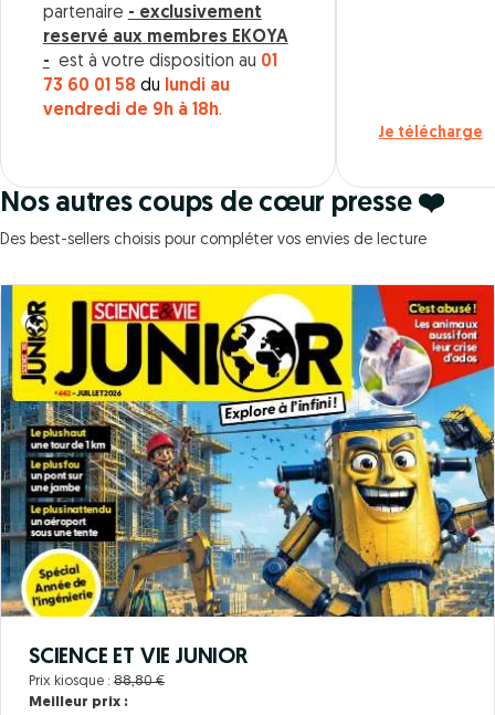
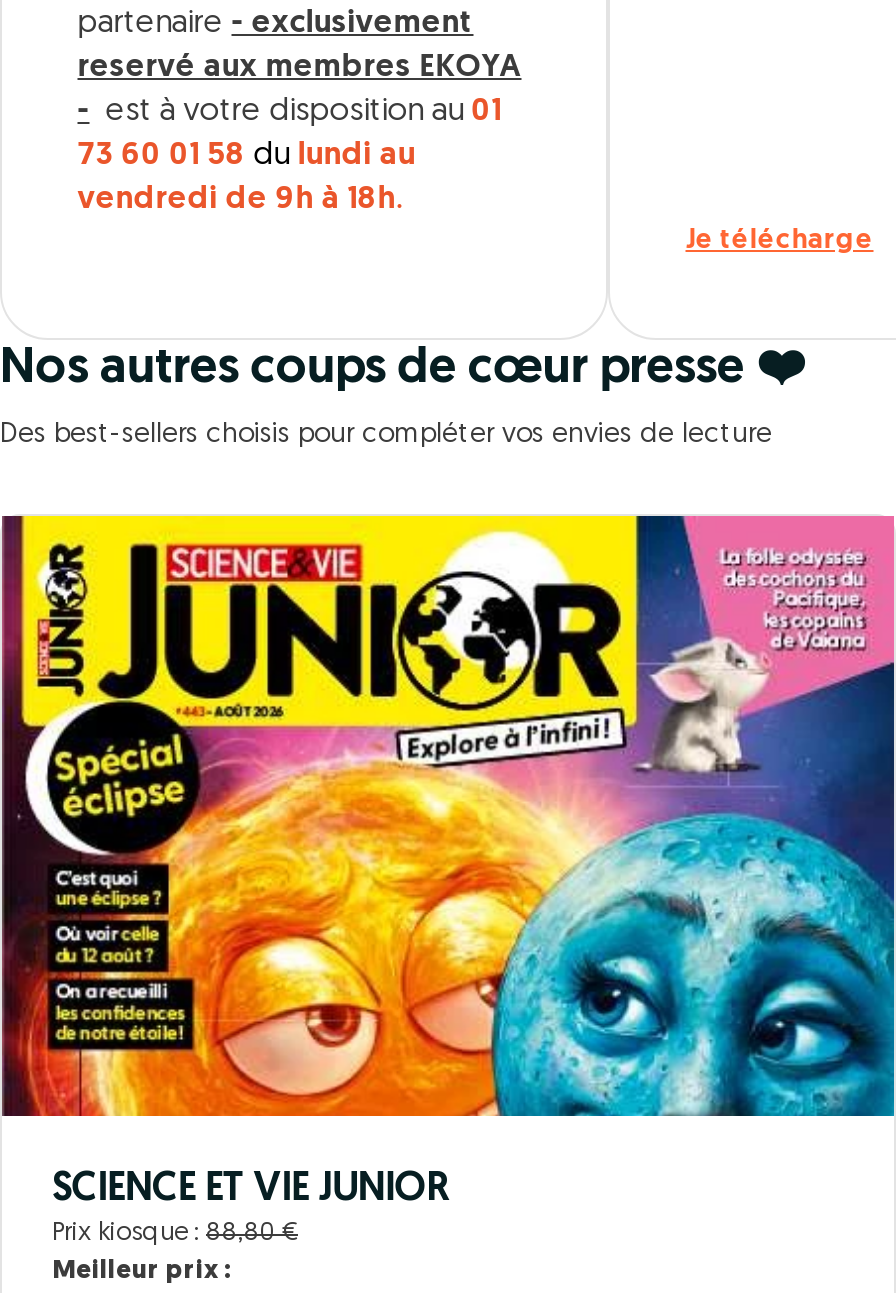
- [image]
+ [image]
